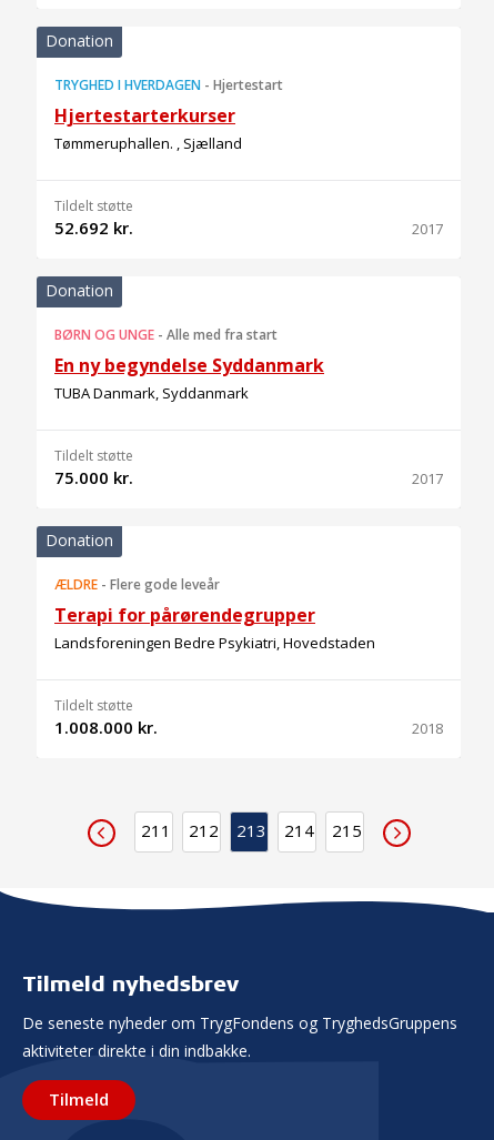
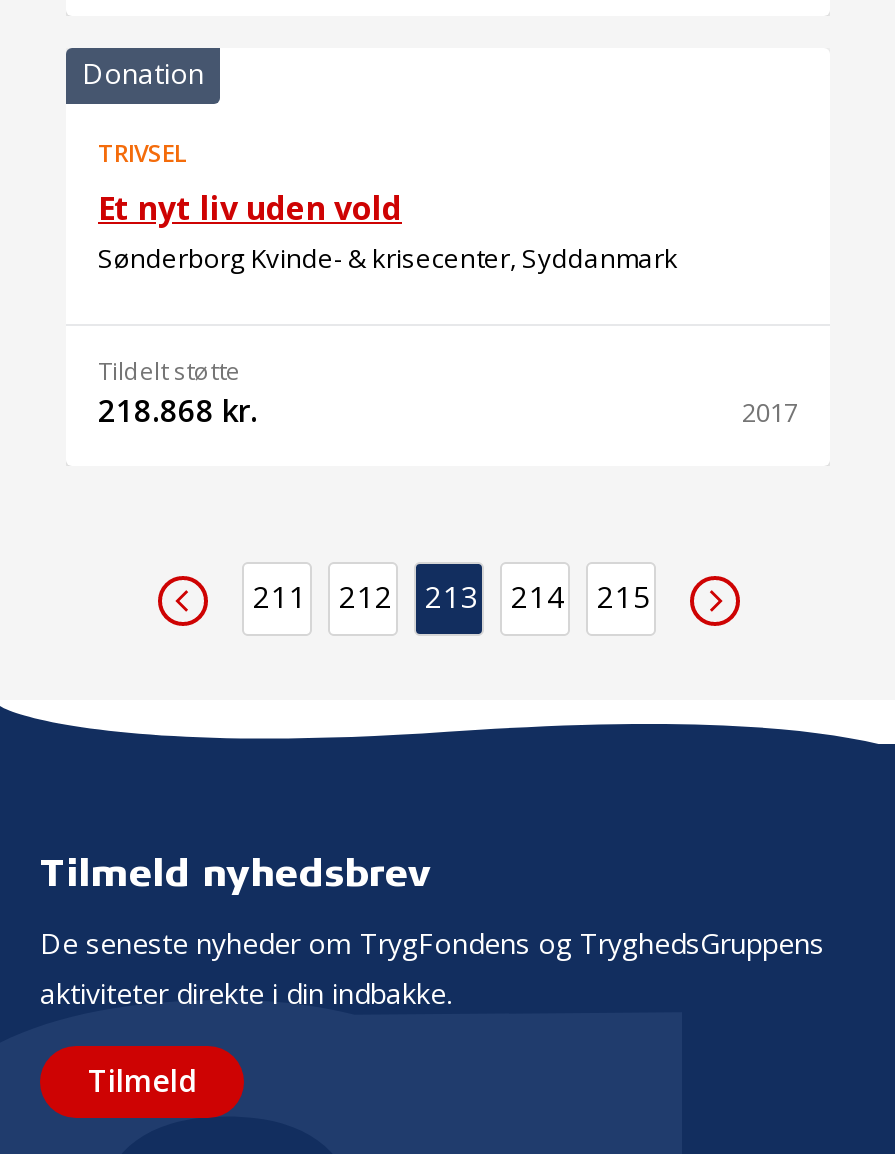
- TRYGHED I HVERDAGEN - Hjertestart
- Hjertestarterkurser
- Tømmeruphallen. , Sjælland
+ TRIVSEL
+ Et nyt liv uden vold
+ Sønderborg Kvinde- & krisecenter, Syddanmark

- 52.692 kr.
+ 218.868 kr.

- Donation
- BØRN OG UNGE - Alle med fra start
- En ny begyndelse Syddanmark
- TUBA Danmark, Syddanmark
- Tildelt støtte
- 75.000 kr.
- 2017
- Donation
- ÆLDRE - Flere gode leveår
- Terapi for pårørendegrupper
- Landsforeningen Bedre Psykiatri, Hovedstaden
- Tildelt støtte
- 1.008.000 kr.
- 2018
